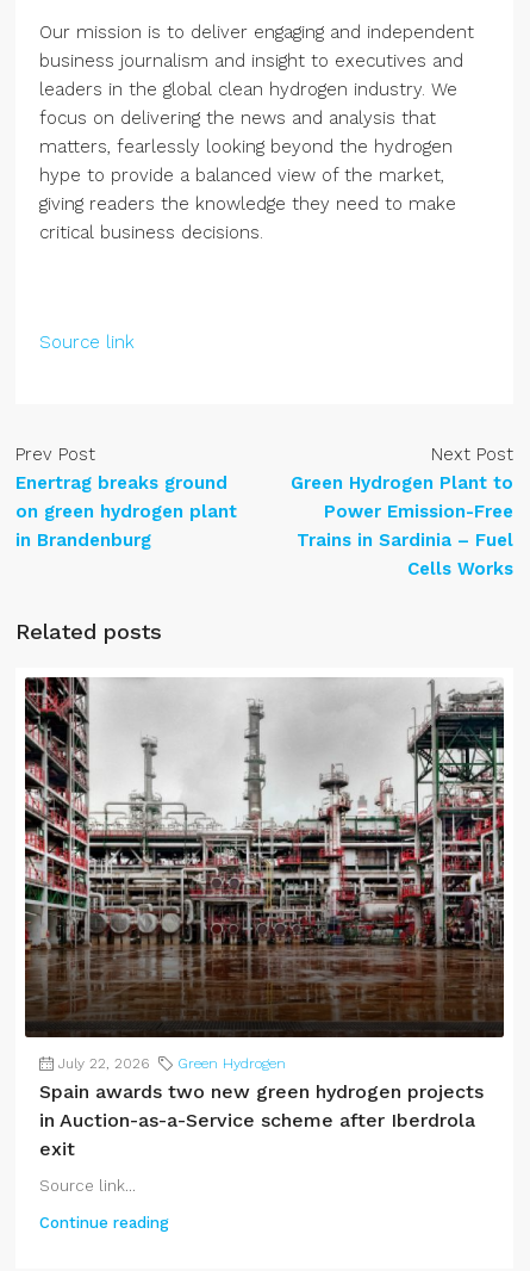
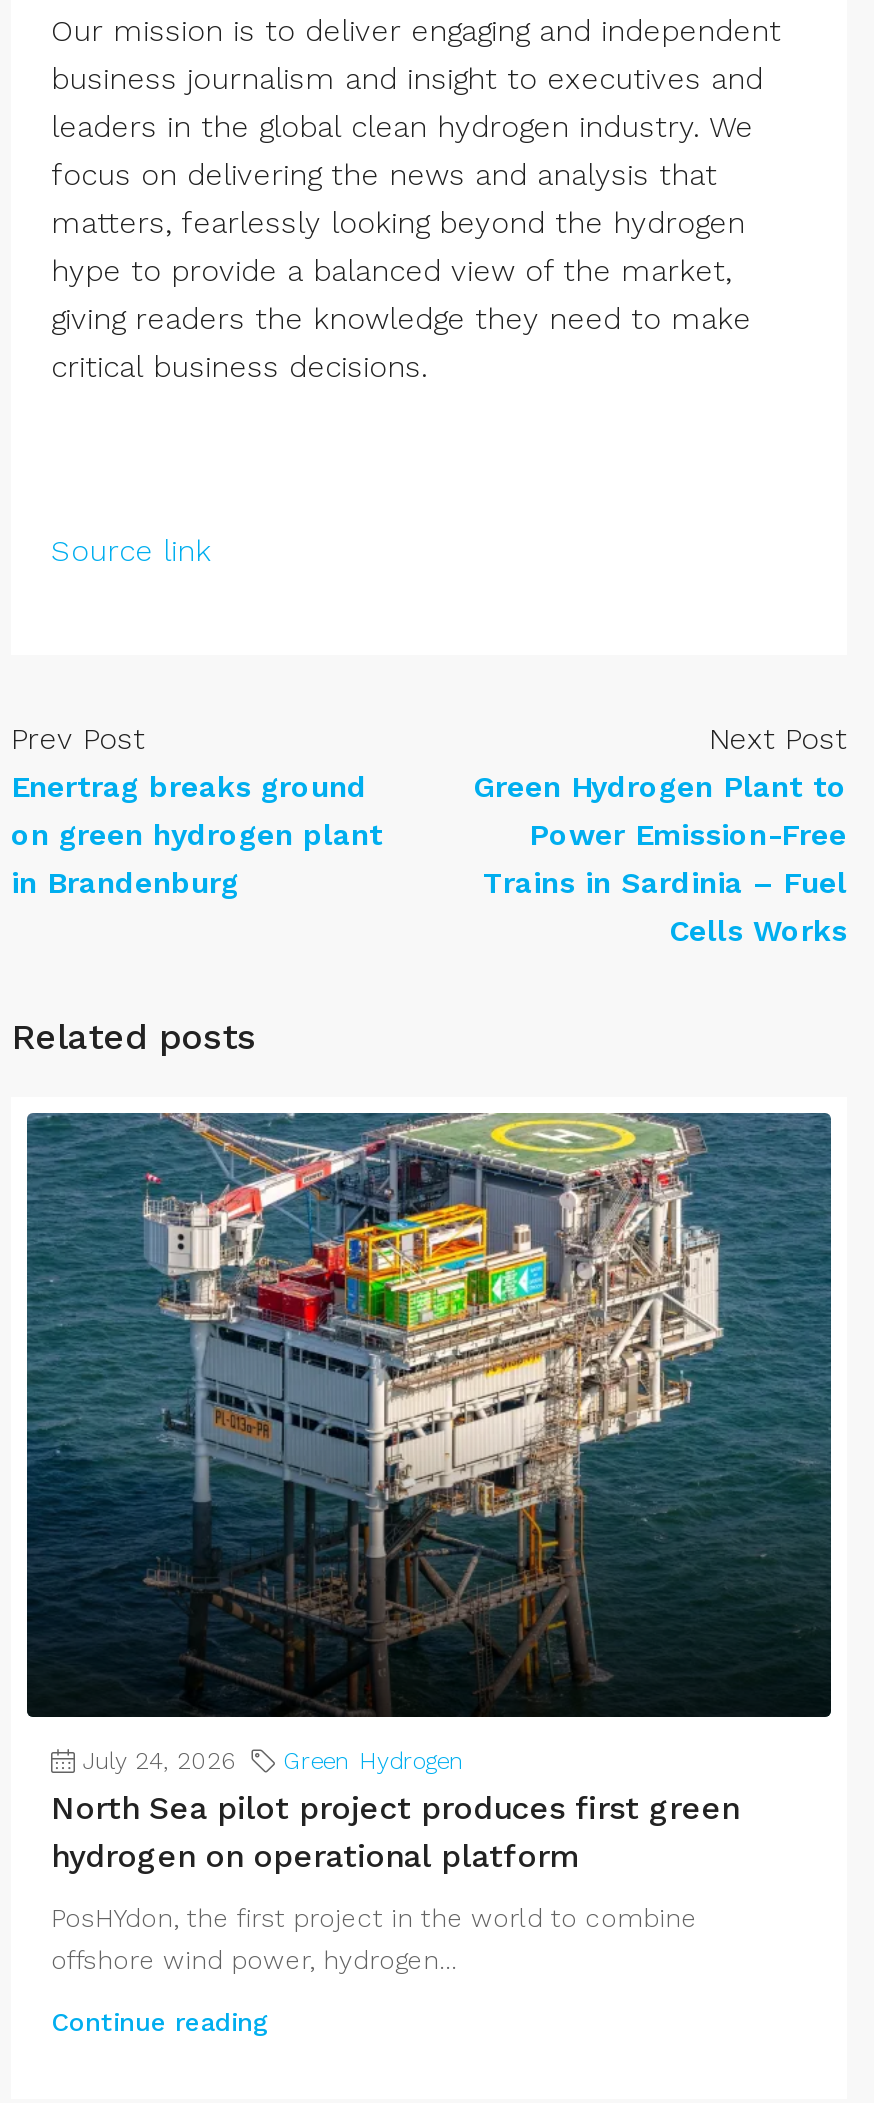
- [image]
- July 22, 2026 Green Hydrogen
+ [image]
+ July 24, 2026 Green Hydrogen

- Spain awards two new green hydrogen projects
- in Auction-as-a-Service scheme after Iberdrola
- exit
+ North Sea pilot project produces first green
+ hydrogen on operational platform

- Source link...
+ PosHYdon, the first project in the world to combine
+ offshore wind power, hydrogen...
